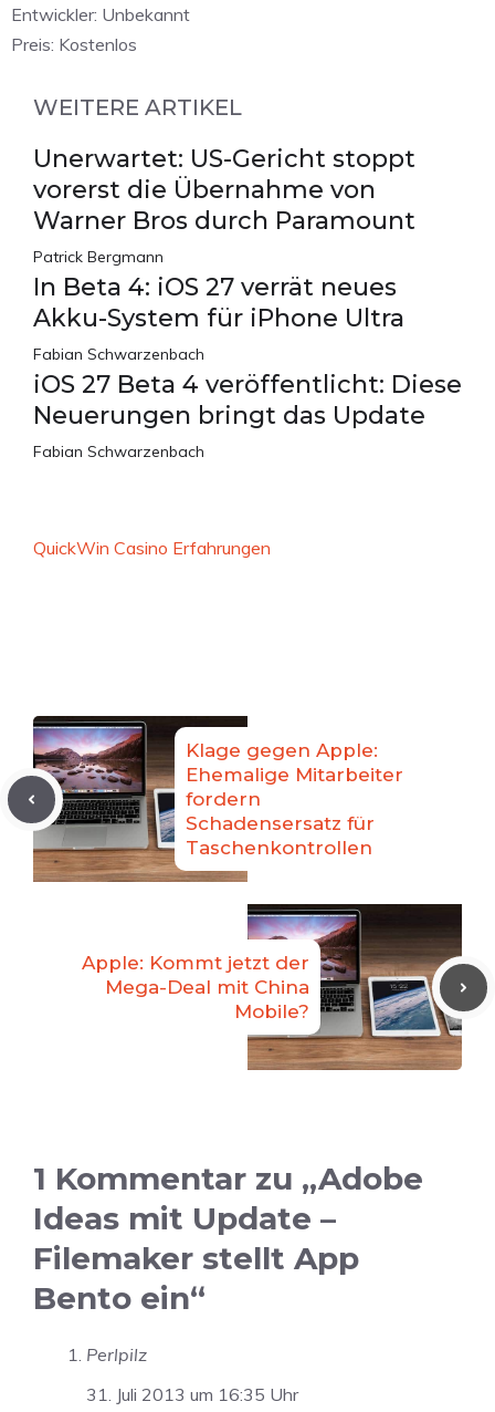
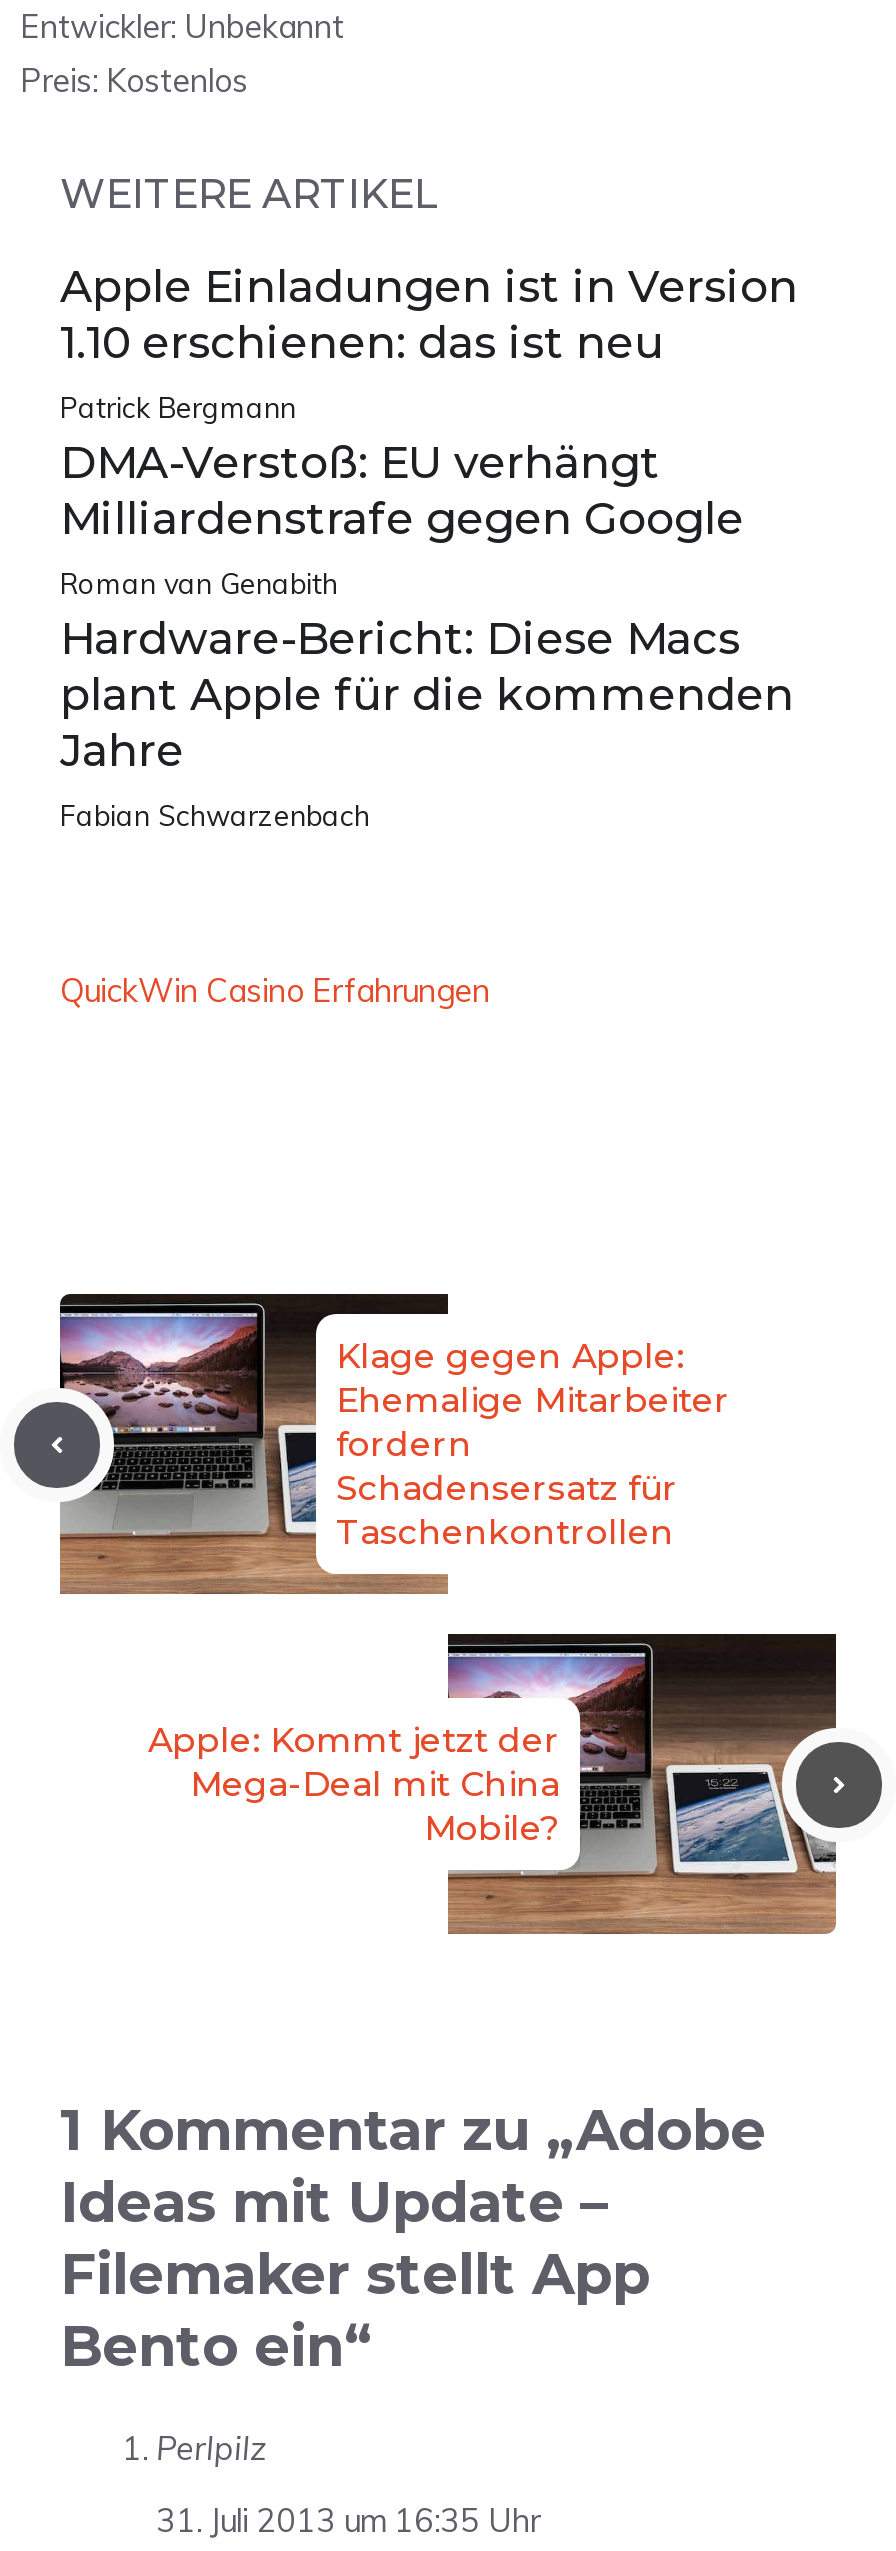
- Unerwartet: US-Gericht stoppt
- vorerst die Übernahme von
- Warner Bros durch Paramount
+ Apple Einladungen ist in Version
+ 1.10 erschienen: das ist neu

moved up: Patrick Bergmann

- In Beta 4: iOS 27 verrät neues
- Akku-System für iPhone Ultra
- Fabian Schwarzenbach
- iOS 27 Beta 4 veröffentlicht: Diese
- Neuerungen bringt das Update
+ DMA-Verstoß: EU verhängt
+ Milliardenstrafe gegen Google
+ Roman van Genabith
+ Hardware-Bericht: Diese Macs
+ plant Apple für die kommenden
+ Jahre
